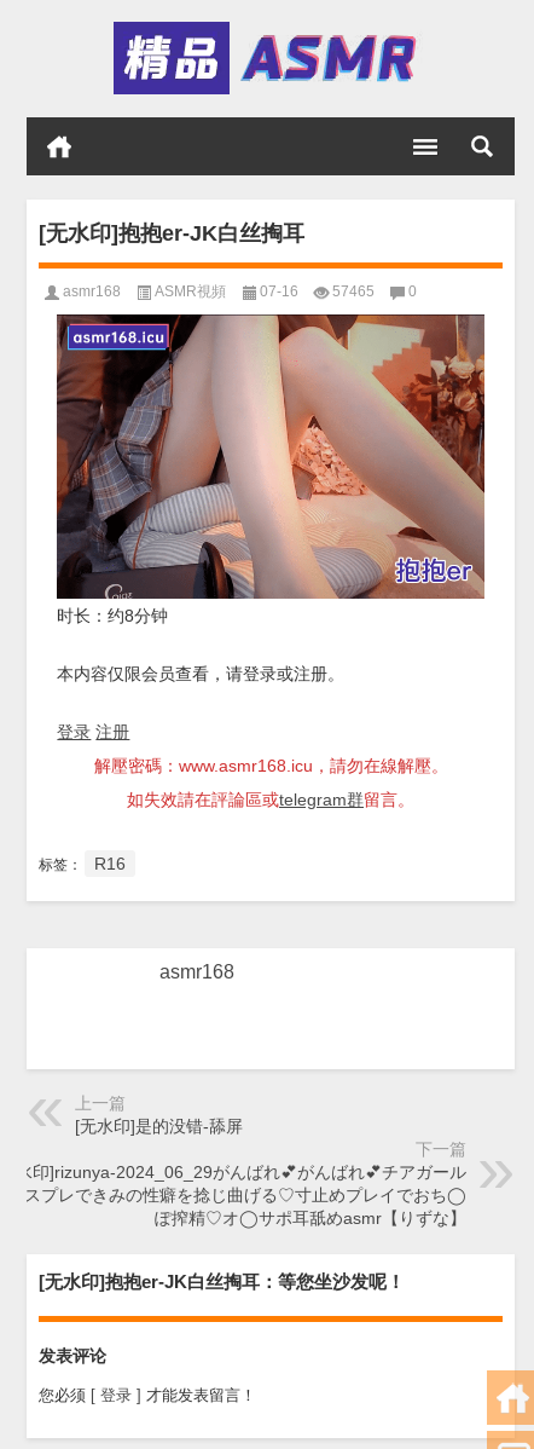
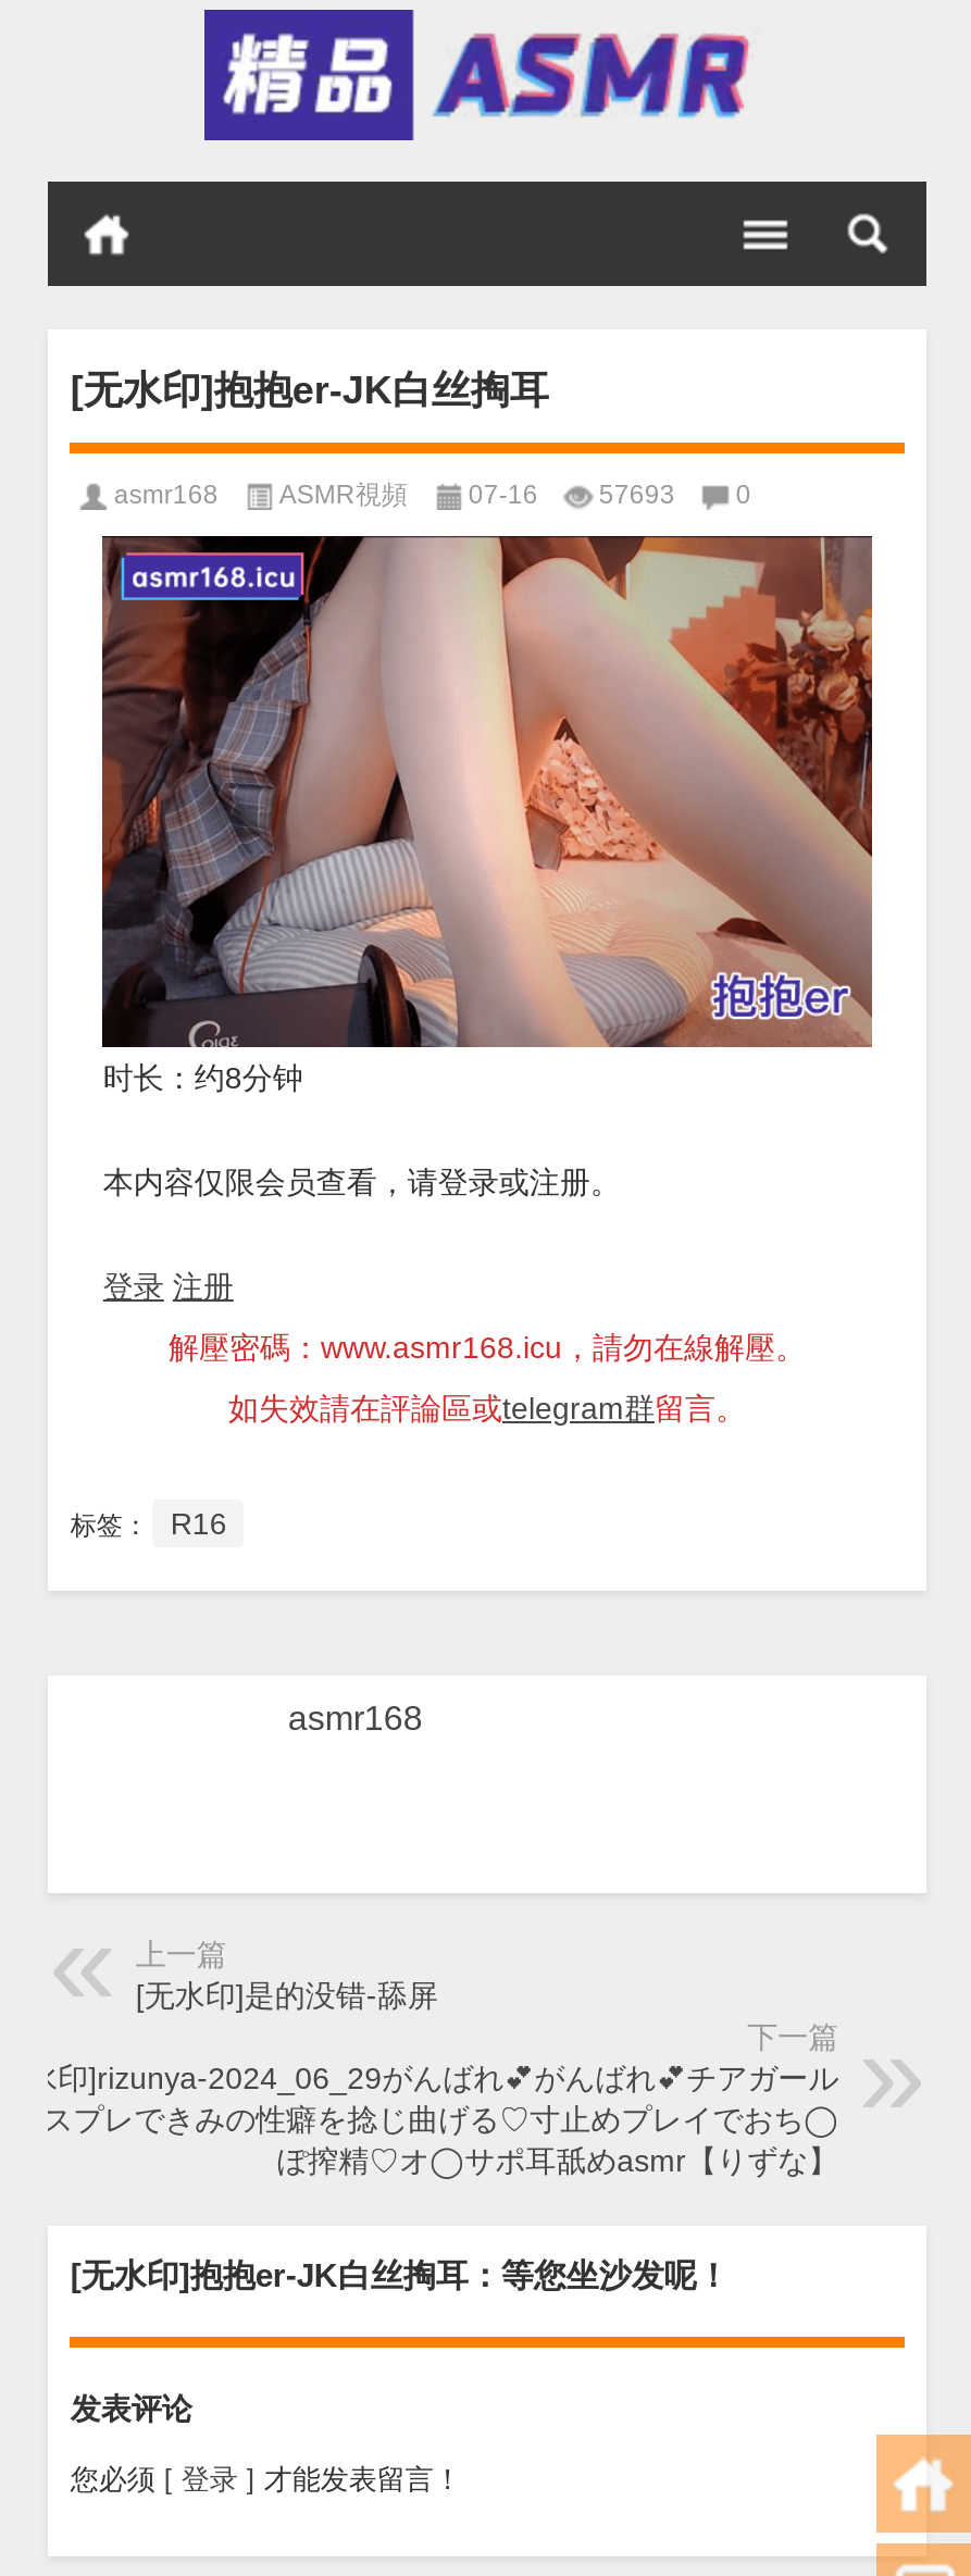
- asmr168 ASMR視頻 07-16 57465 0
+ asmr168 ASMR視頻 07-16 57693 0
